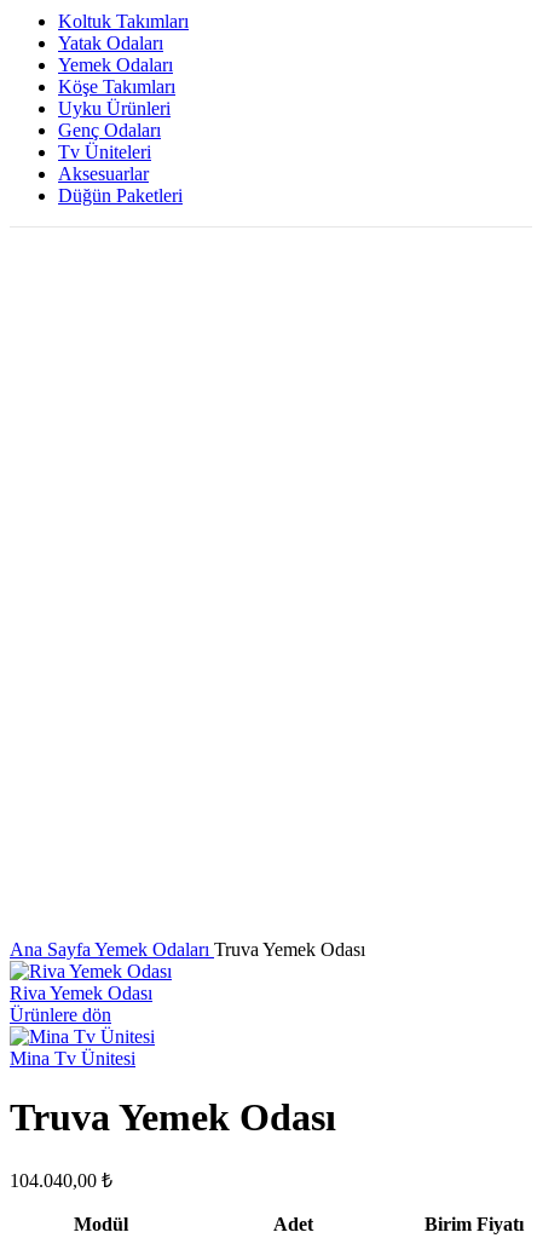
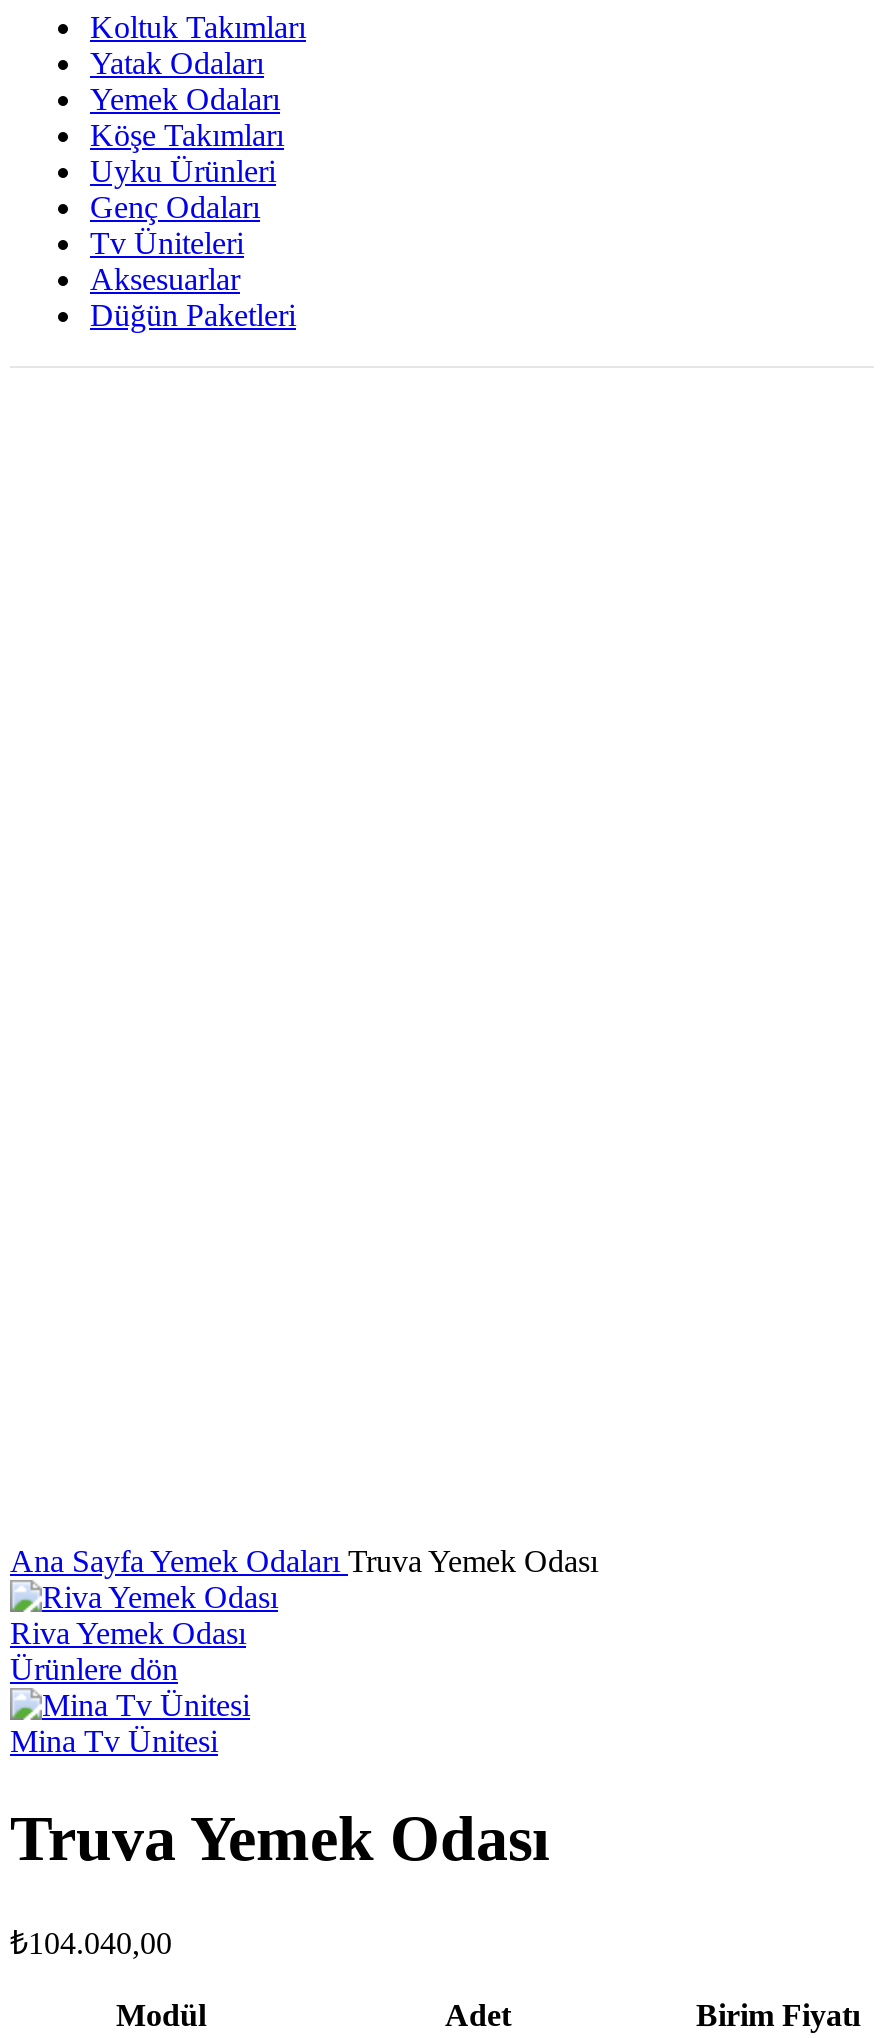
- 104.040,00 ₺
+ ₺104.040,00
